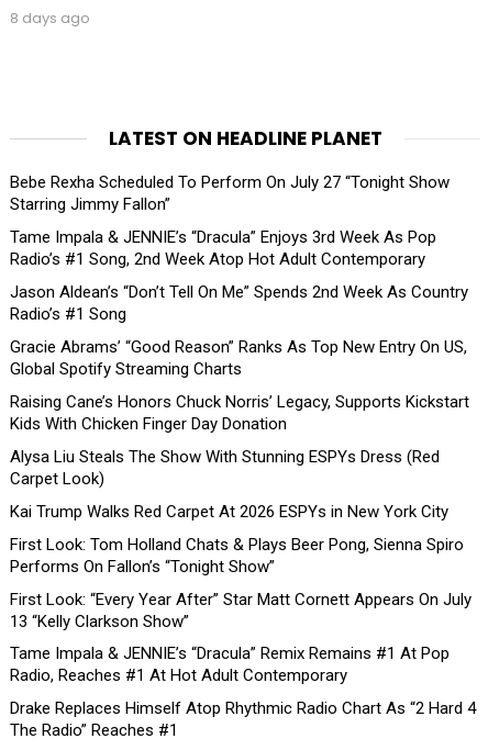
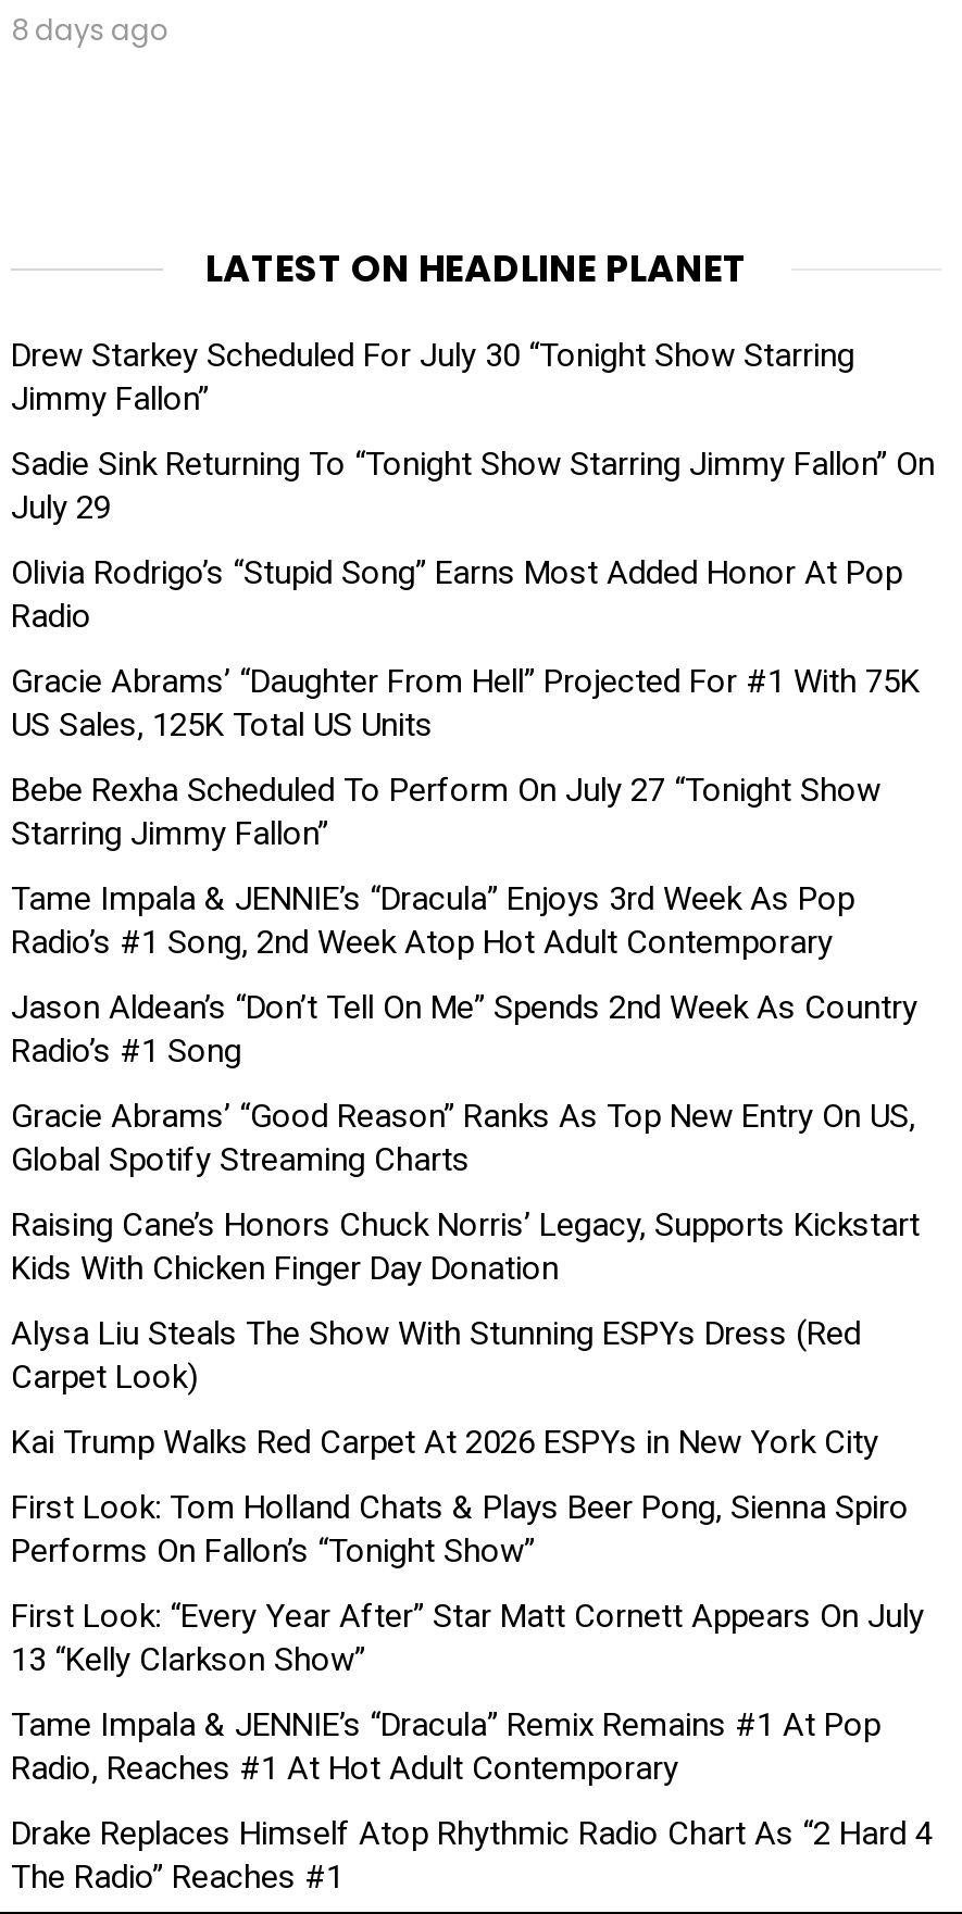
+ Drew Starkey Scheduled For July 30 “Tonight Show Starring
+ Jimmy Fallon”
+ Sadie Sink Returning To “Tonight Show Starring Jimmy Fallon” On
+ July 29
+ Olivia Rodrigo’s “Stupid Song” Earns Most Added Honor At Pop
+ Radio
+ Gracie Abrams’ “Daughter From Hell” Projected For #1 With 75K
+ US Sales, 125K Total US Units
